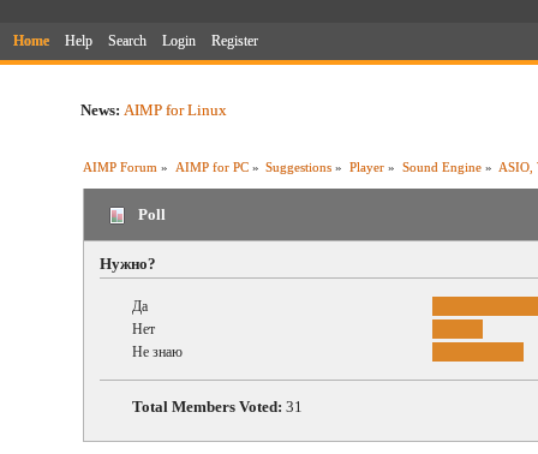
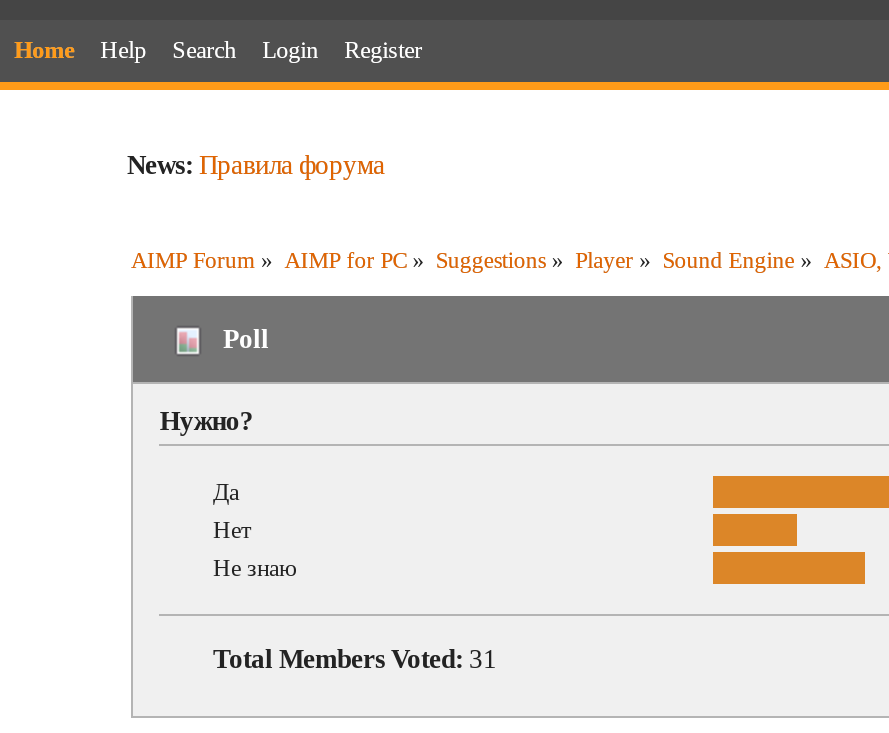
- News: AIMP for Linux
+ News: Правила форума
